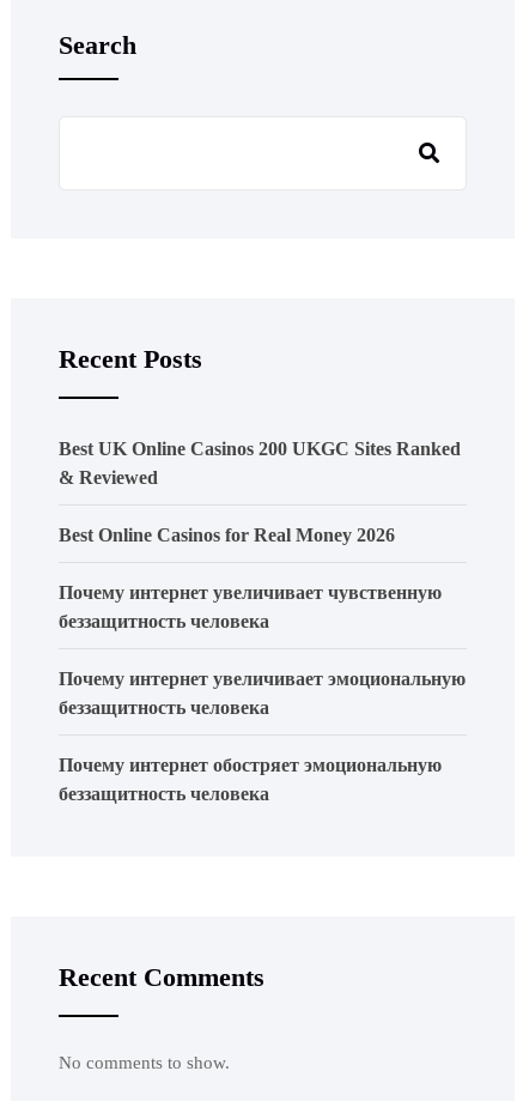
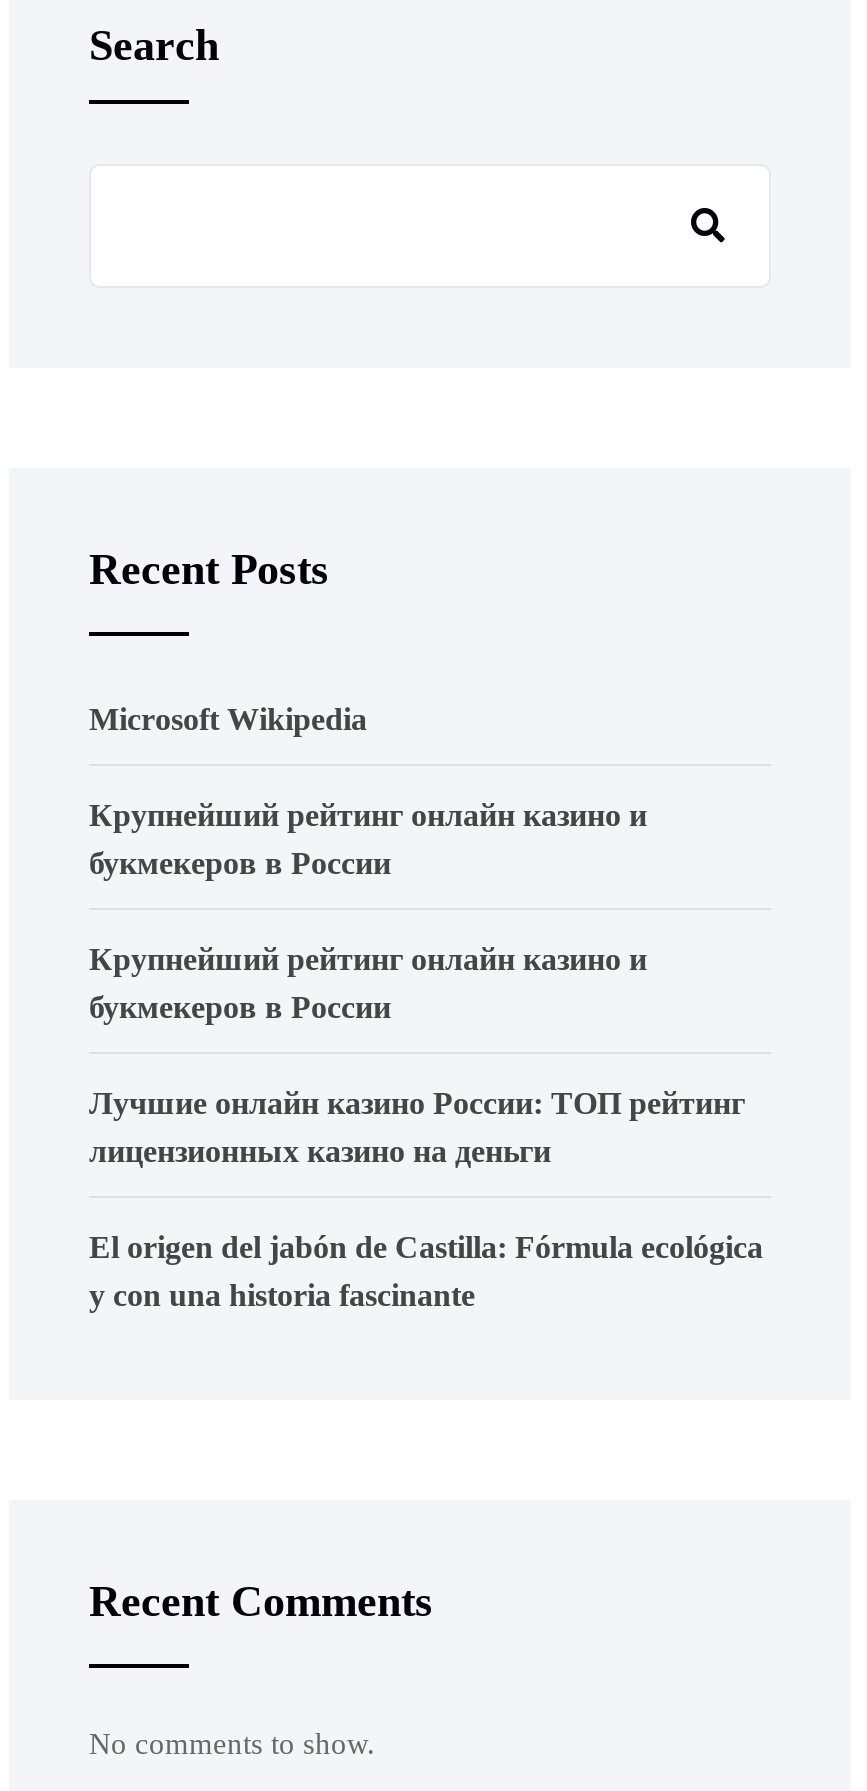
- Best UK Online Casinos 200 UKGC Sites Ranked
- & Reviewed
+ Microsoft Wikipedia

- Best Online Casinos for Real Money 2026
+ Крупнейший рейтинг онлайн казино и
+ букмекеров в России

- Почему интернет увеличивает чувственную
- беззащитность человека
+ Крупнейший рейтинг онлайн казино и
+ букмекеров в России

- Почему интернет увеличивает эмоциональную
- беззащитность человека
+ Лучшие онлайн казино России: ТОП рейтинг
+ лицензионных казино на деньги

- Почему интернет обостряет эмоциональную
- беззащитность человека
+ El origen del jabón de Castilla: Fórmula ecológica
+ y con una historia fascinante
